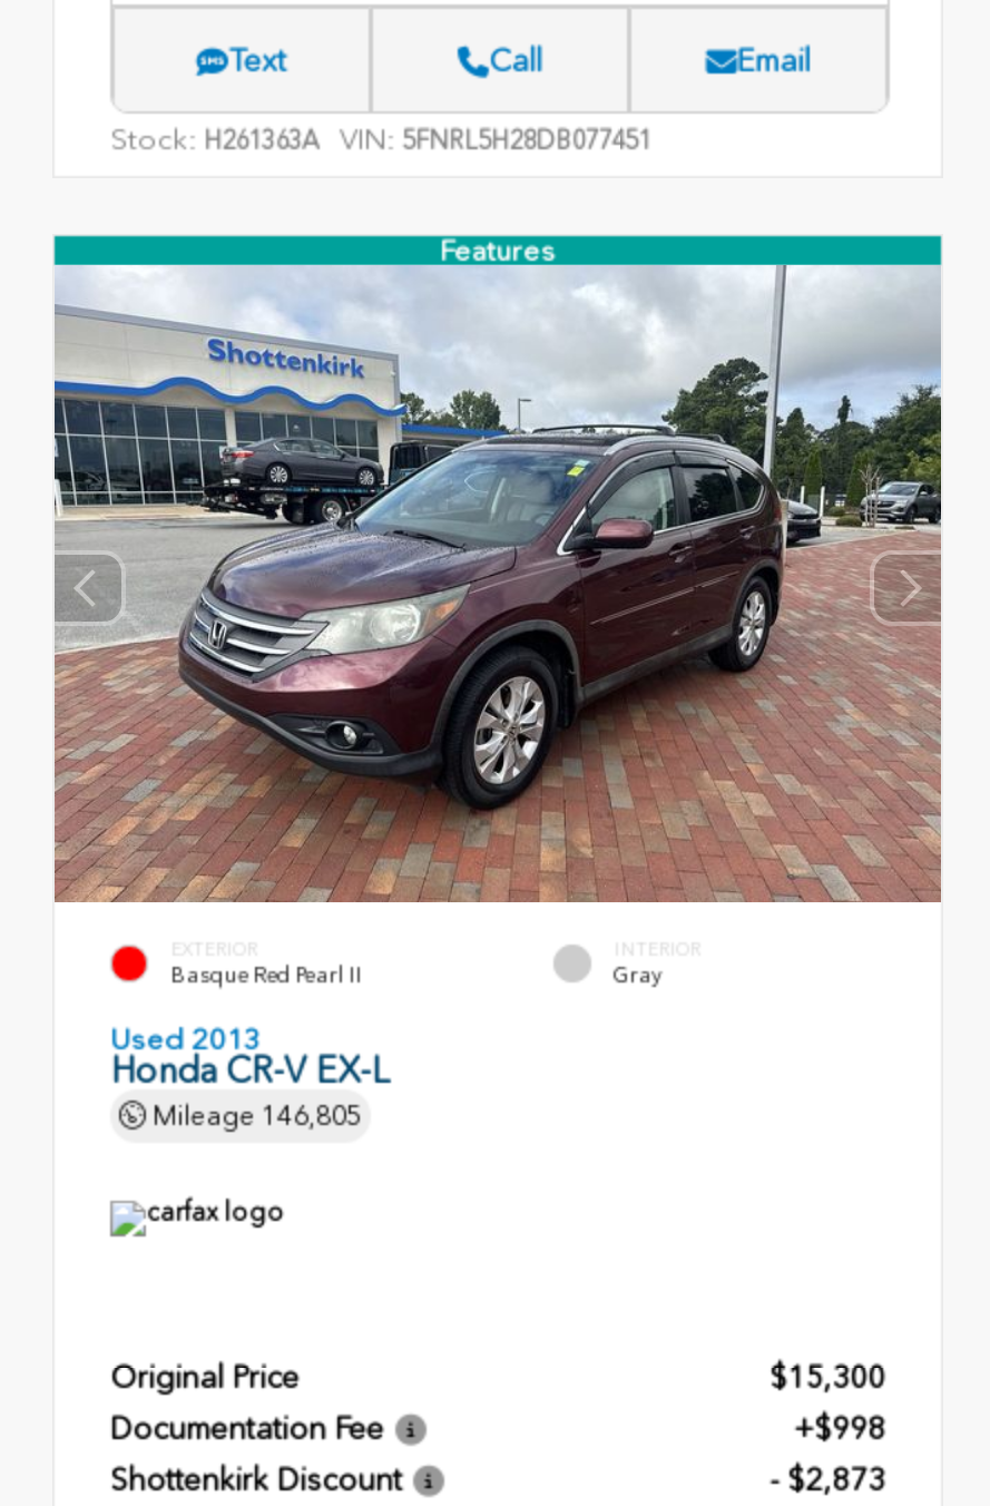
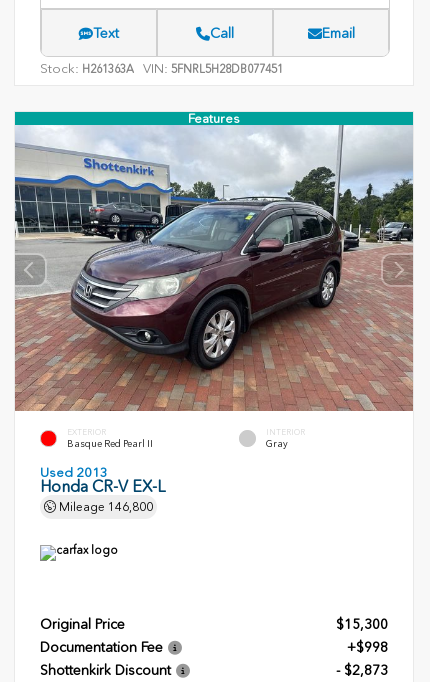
- Mileage 146,805
+ Mileage 146,800
